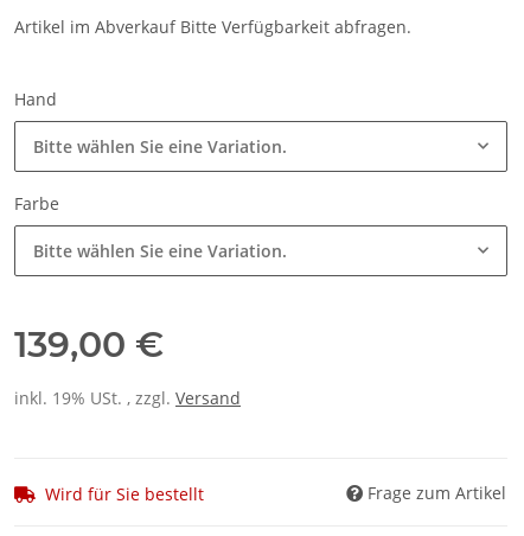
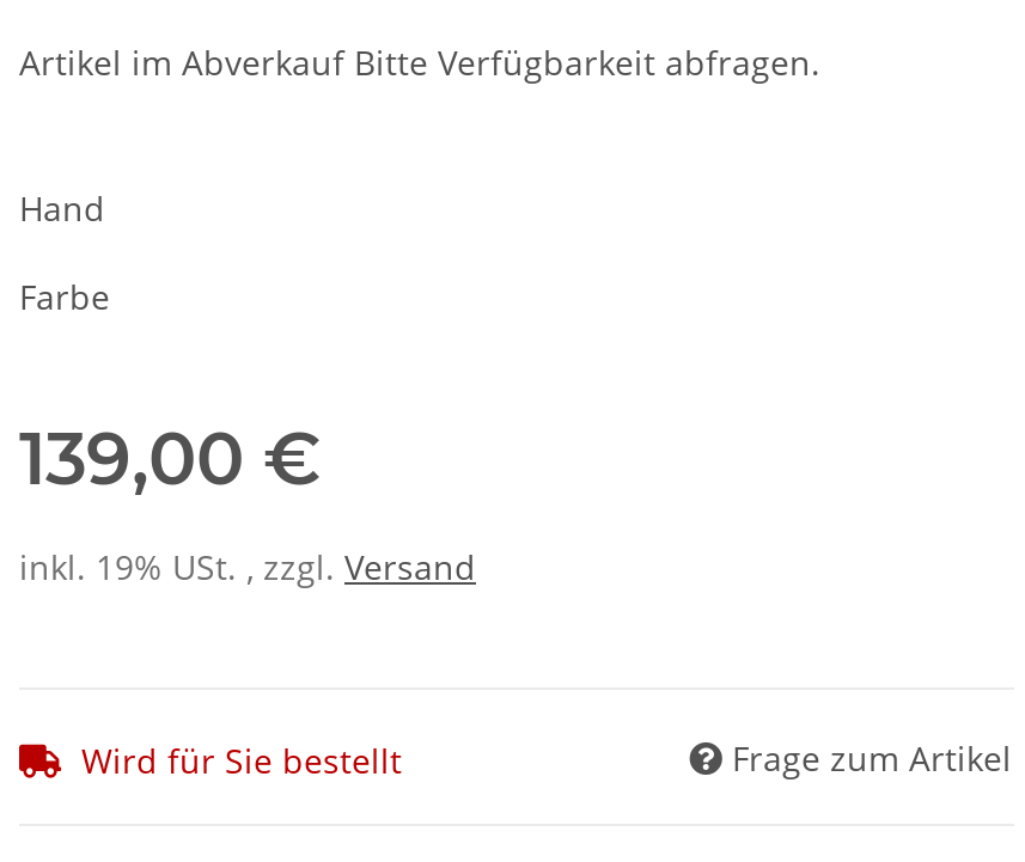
- Bitte wählen Sie eine Variation.

- Bitte wählen Sie eine Variation.
